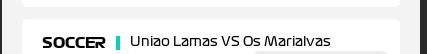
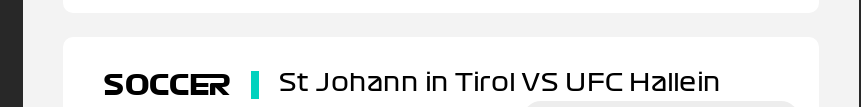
- Uniao Lamas VS Os Marialvas
+ St Johann in Tirol VS UFC Hallein
